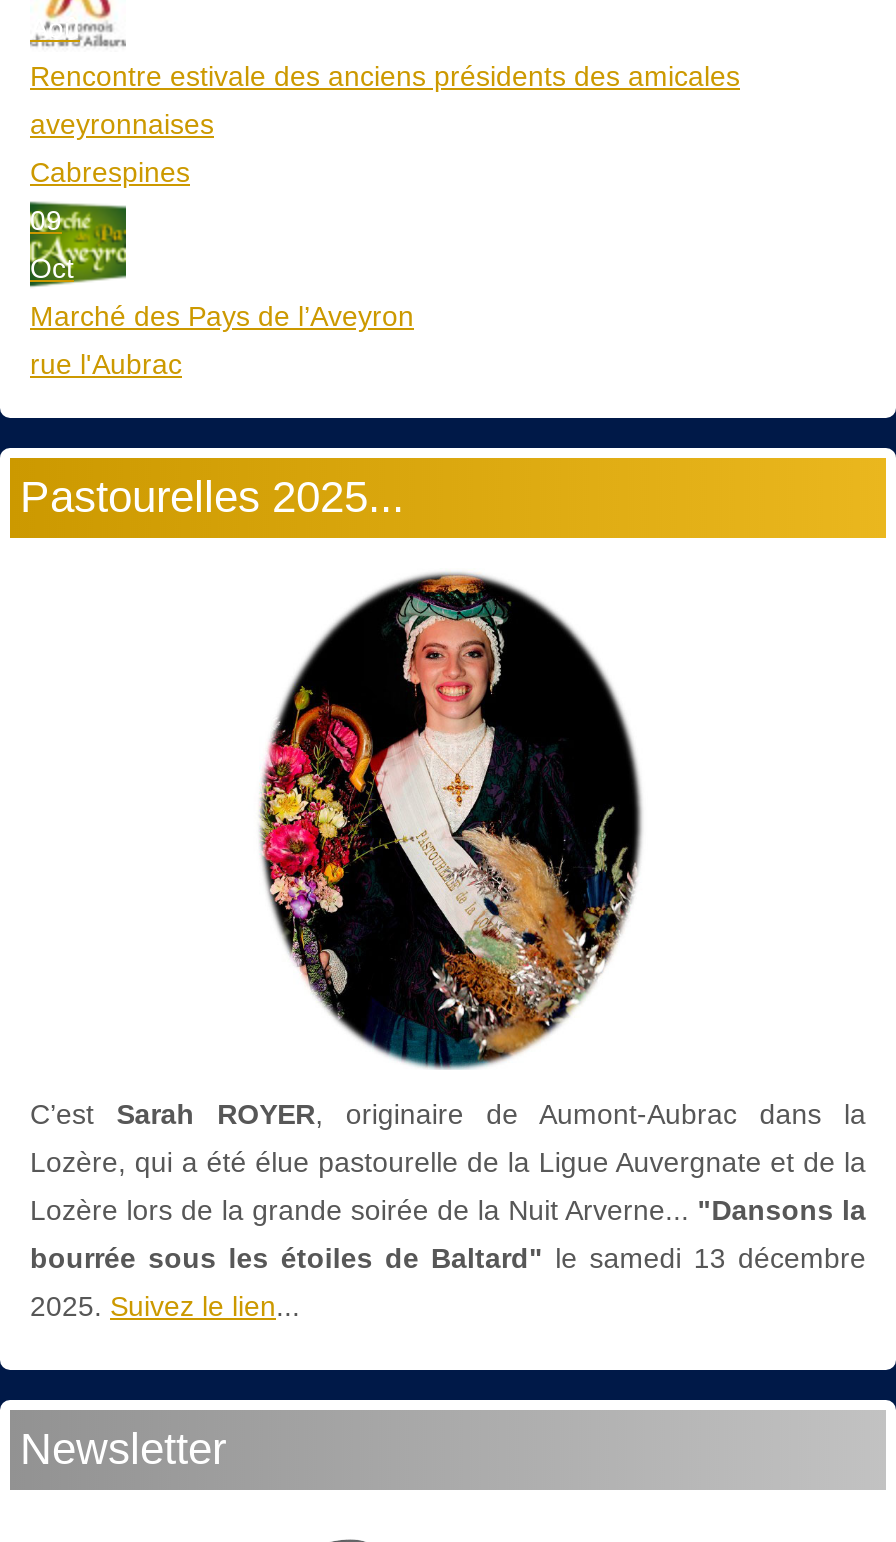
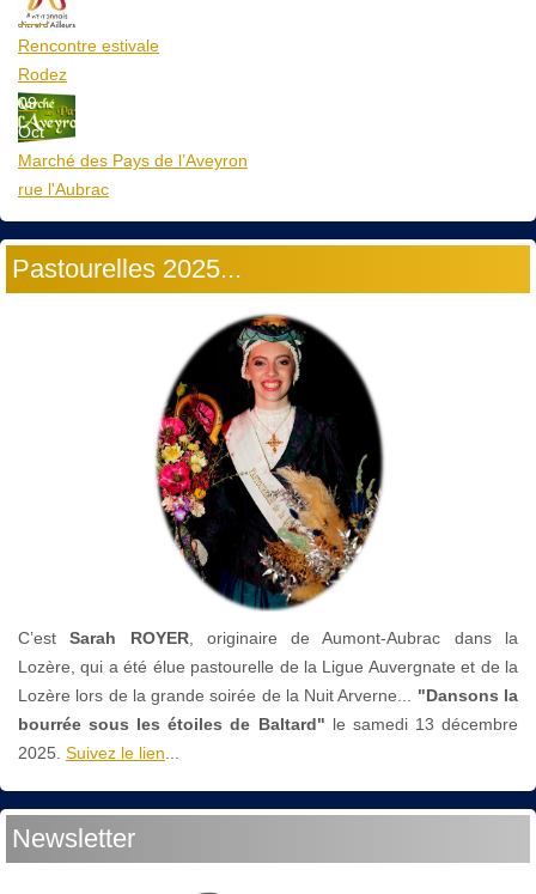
- Rencontre estivale des anciens présidents des amicales
- aveyronnaises
- Cabrespines
+ Rencontre estivale
+ Rodez
